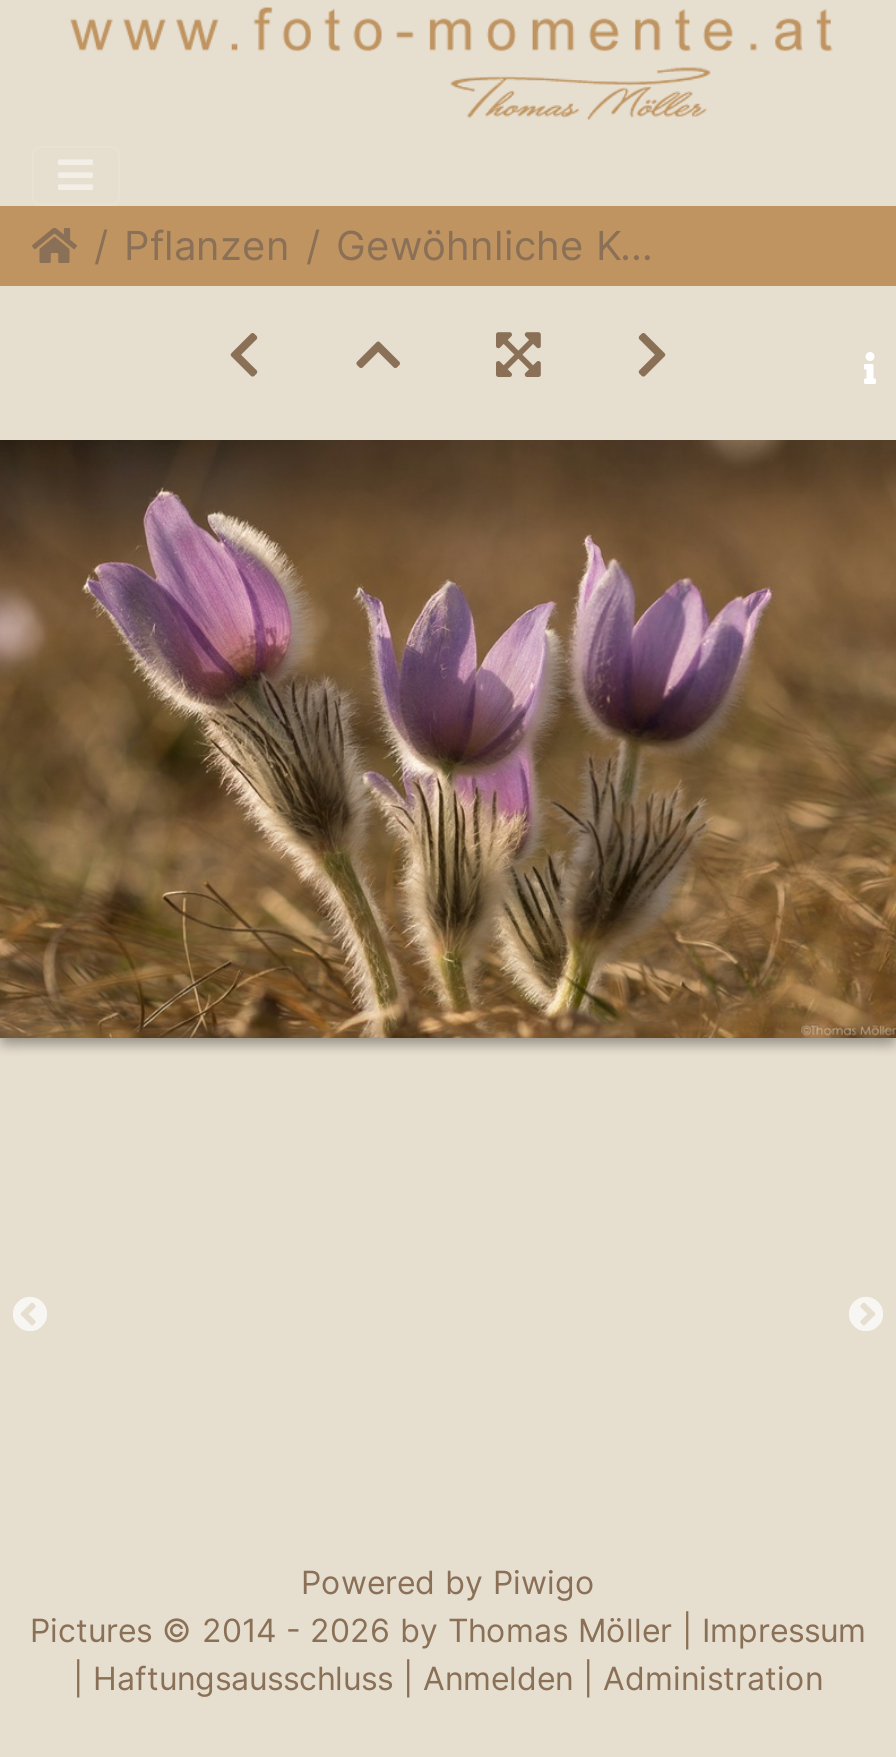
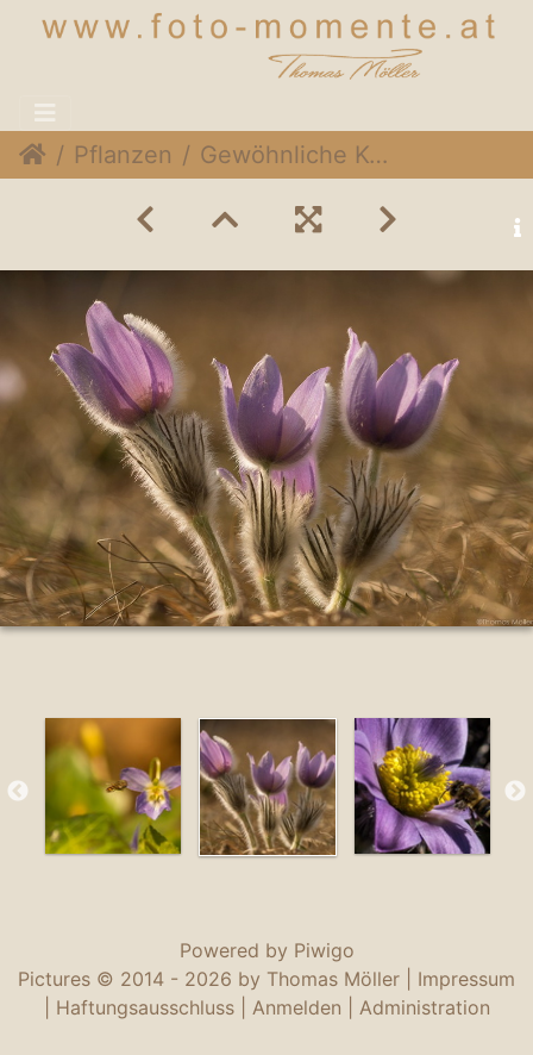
+ [image]

+ [image]

+ [image]
